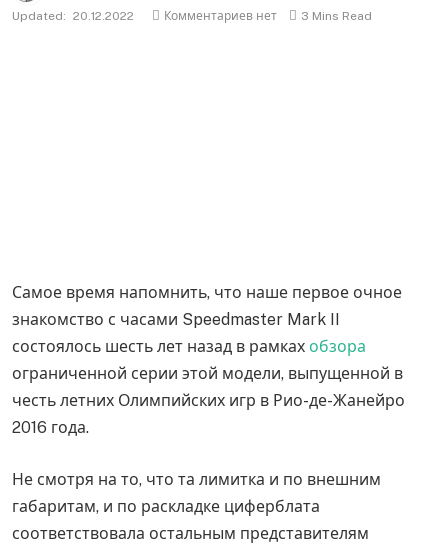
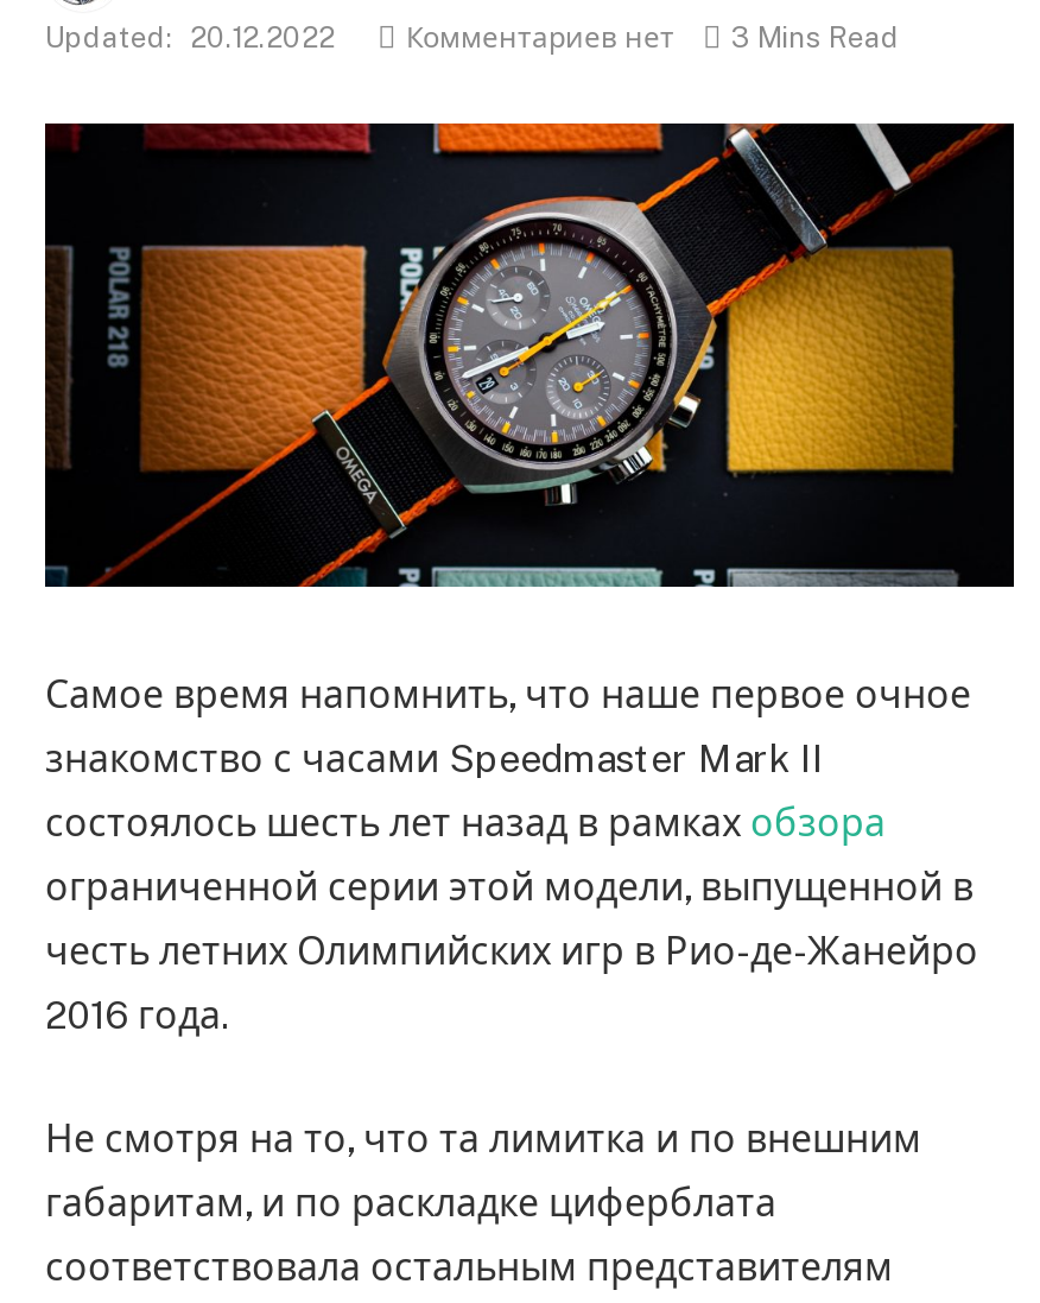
+ [image]
